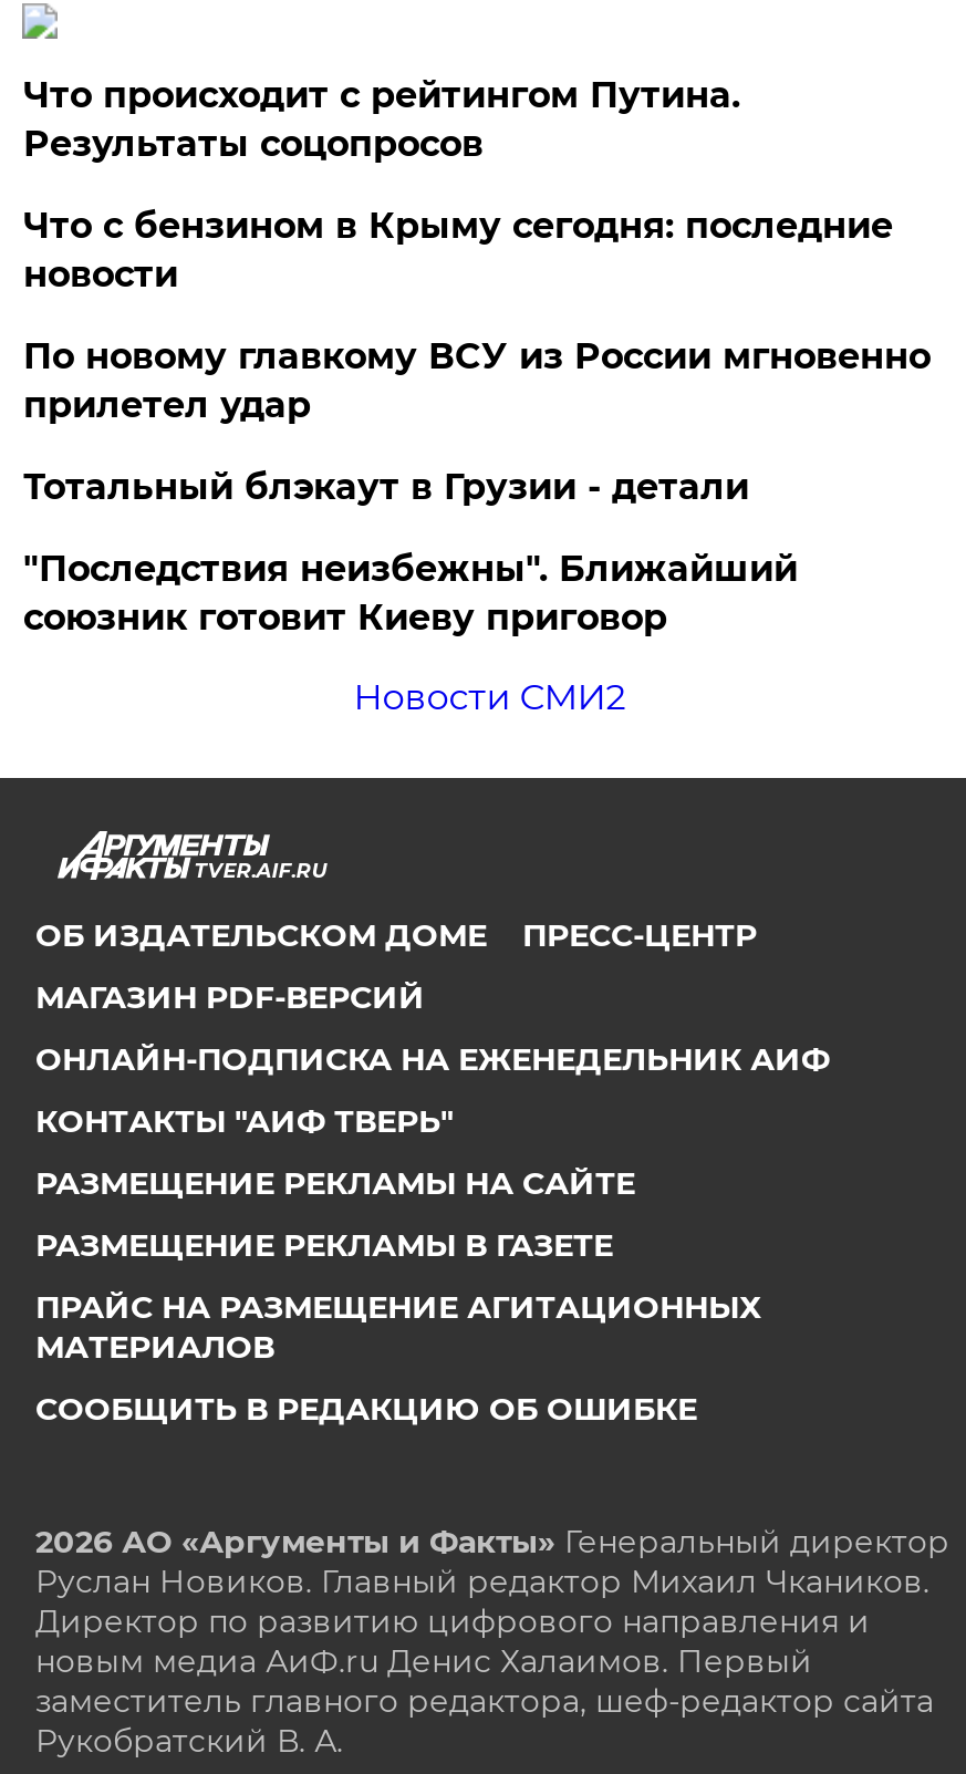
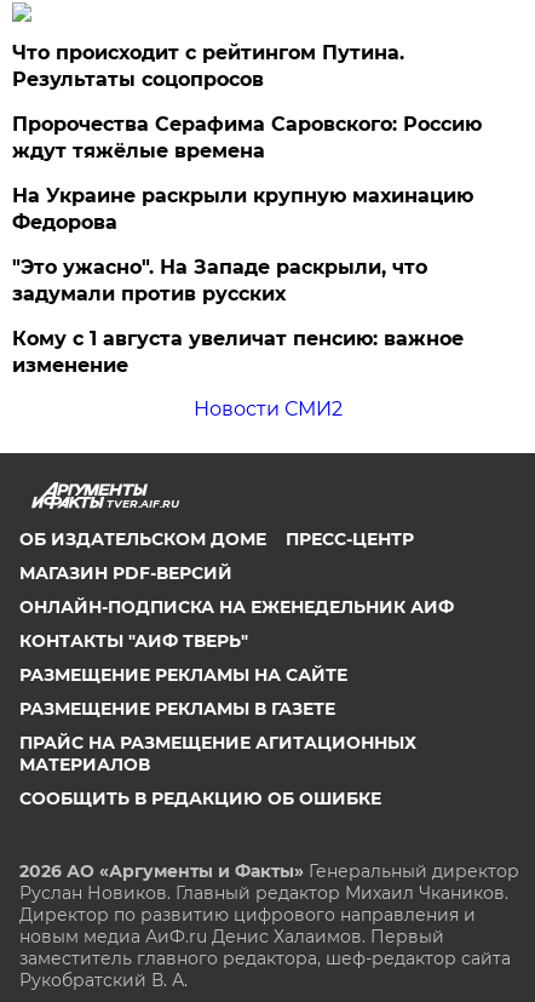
- Что с бензином в Крыму сегодня: последние
- новости
+ Пророчества Серафима Саровского: Россию
+ ждут тяжёлые времена

- По новому главкому ВСУ из России мгновенно
- прилетел удар
+ На Украине раскрыли крупную махинацию
+ Федорова

- Тотальный блэкаут в Грузии - детали
+ "Это ужасно". На Западе раскрыли, что
+ задумали против русских

- "Последствия неизбежны". Ближайший
- союзник готовит Киеву приговор
+ Кому с 1 августа увеличат пенсию: важное
+ изменение
